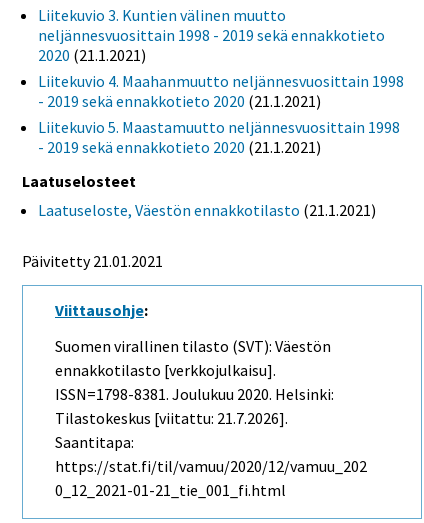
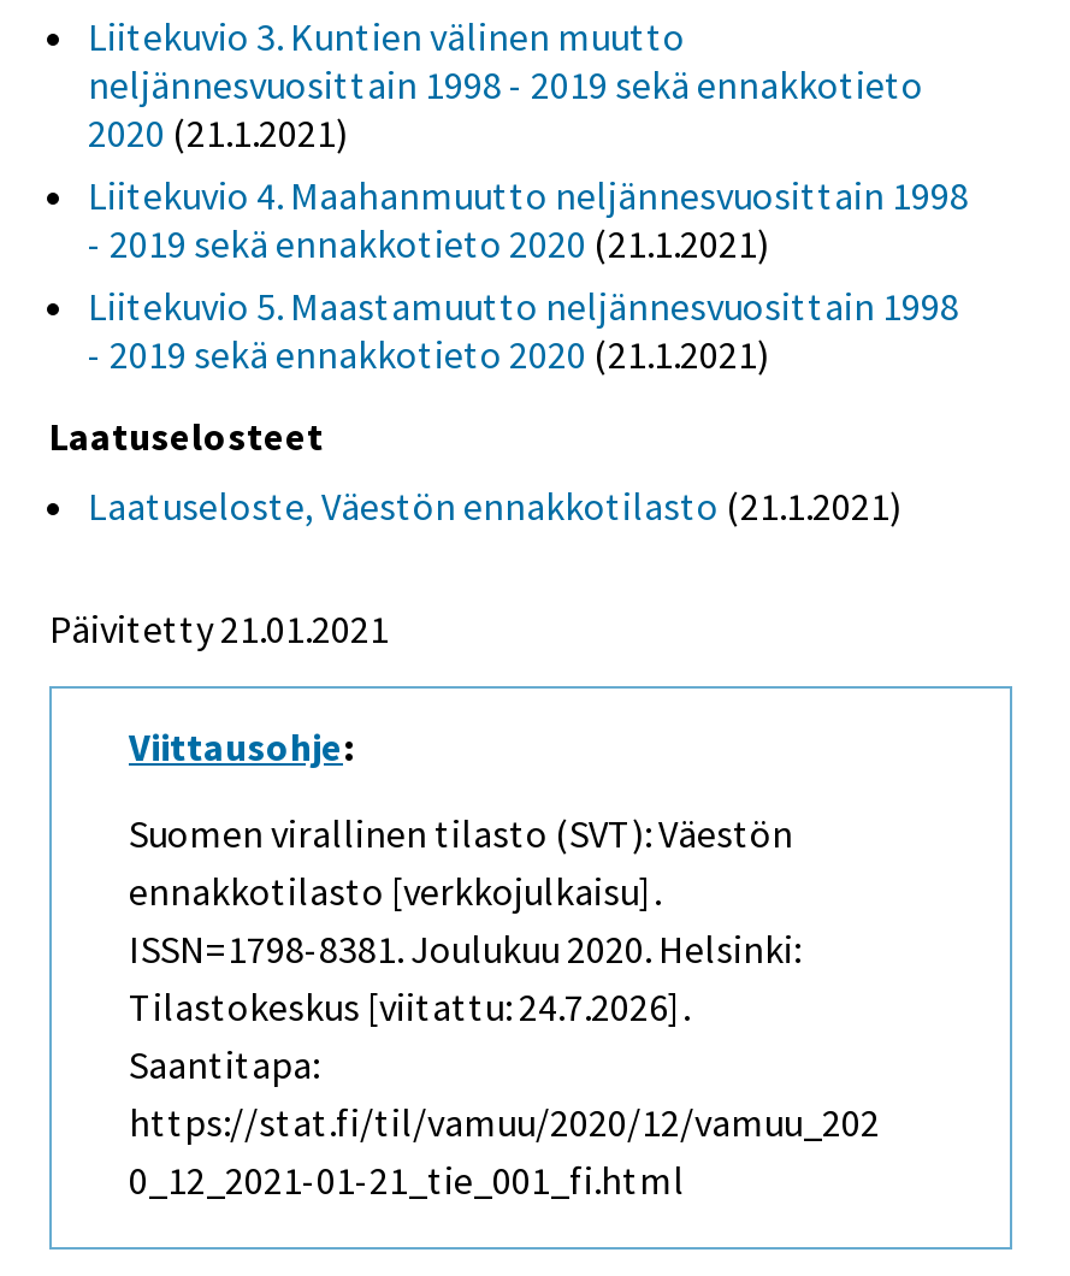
- Tilastokeskus [viitattu: 21.7.2026].
+ Tilastokeskus [viitattu: 24.7.2026].
